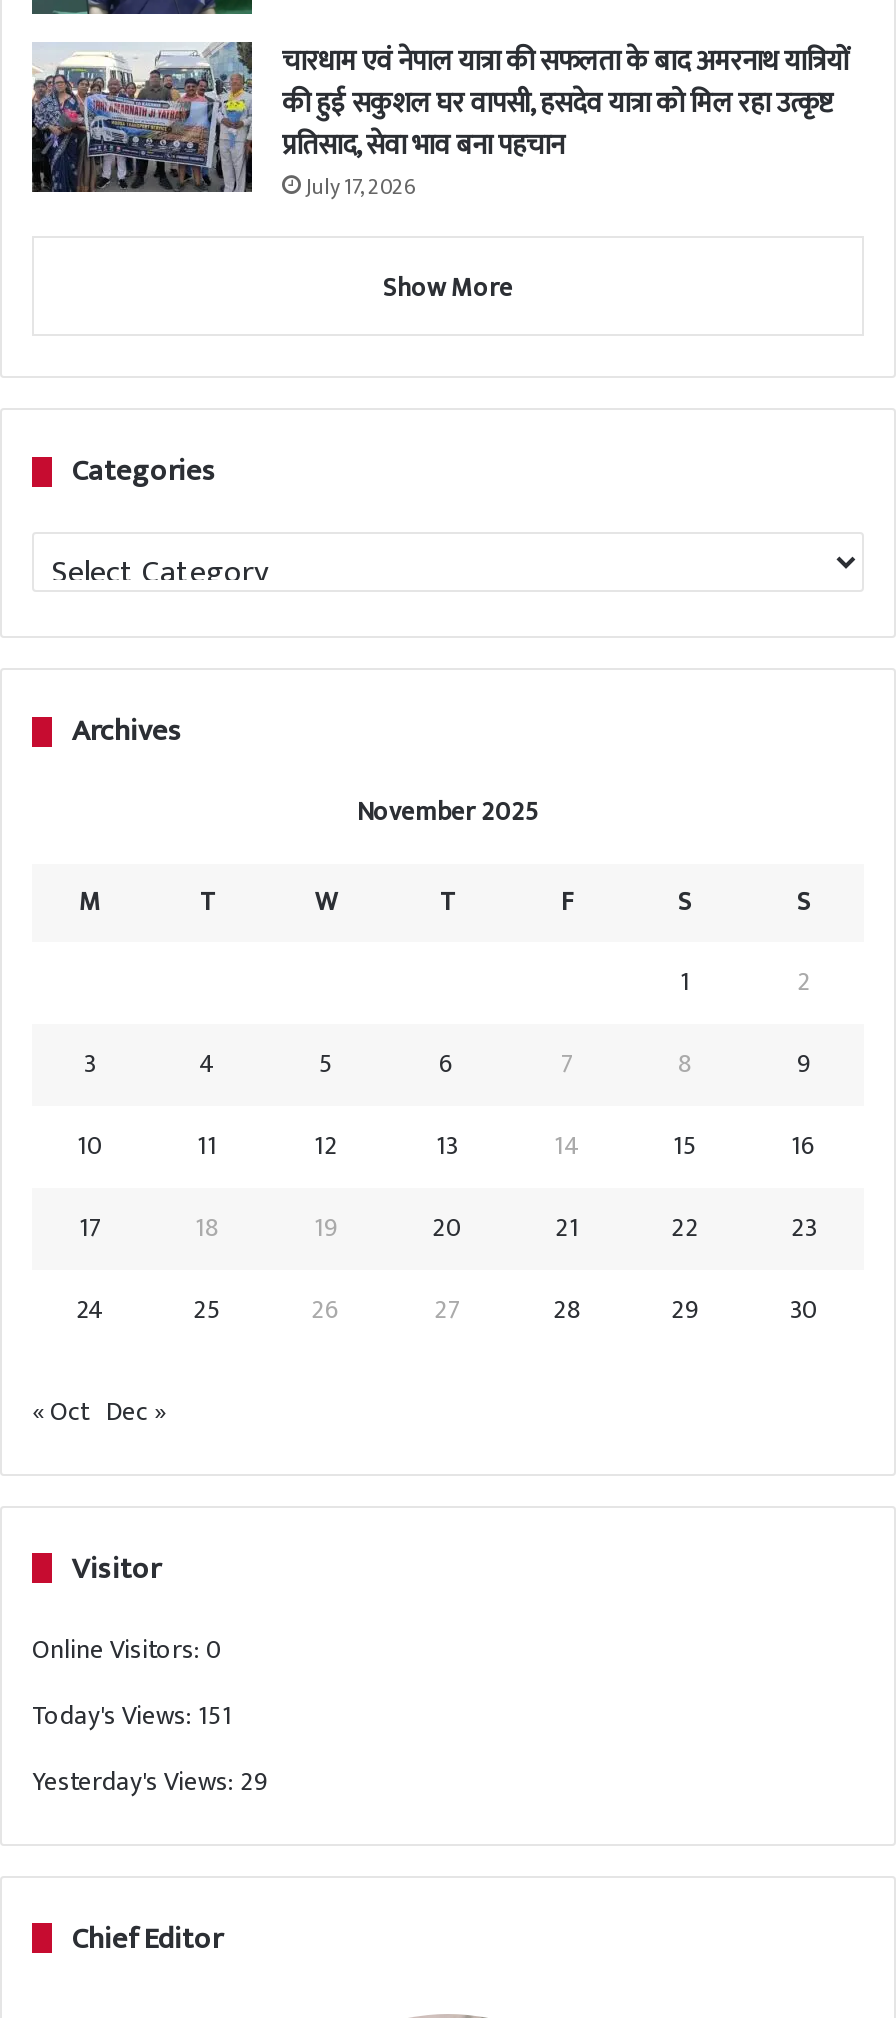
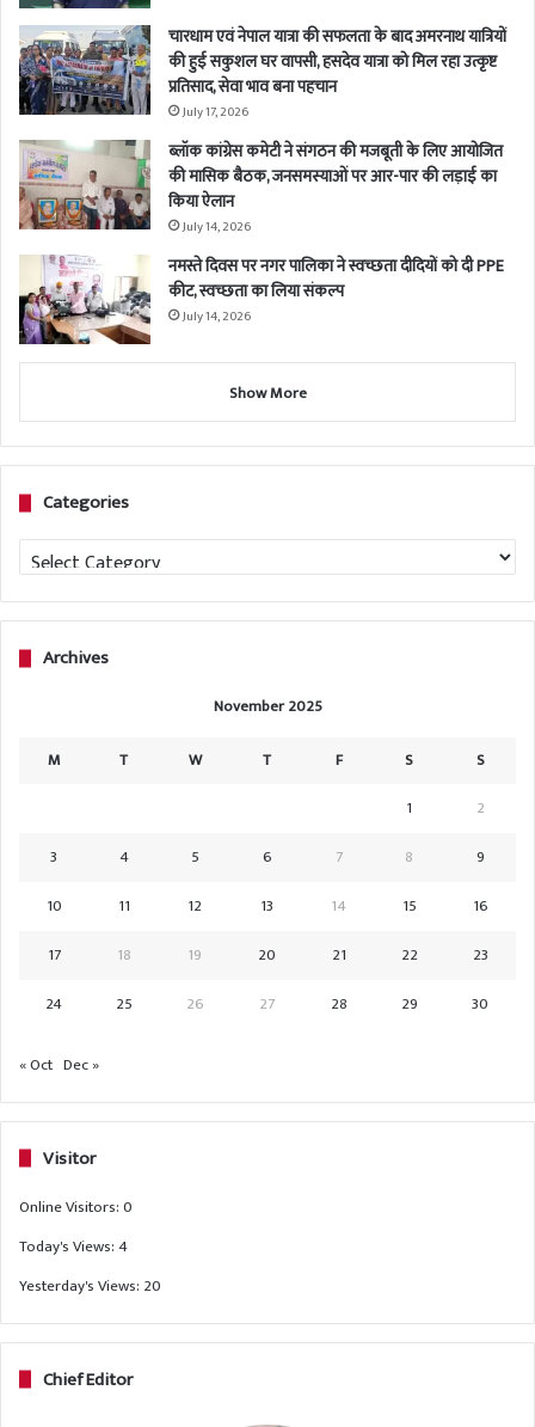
+ [image]
+ ब्लॉक कांग्रेस कमेटी ने संगठन की मजबूती के लिए आयोजित
+ की मासिक बैठक, जनसमस्याओं पर आर-पार की लड़ाई का
+ किया ऐलान
+ July 14, 2026
+ नमस्ते दिवस पर नगर पालिका ने स्वच्छता दीदियों को दी PPE
+ कीट, स्वच्छता का लिया संकल्प
+ July 14, 2026

+ [image]

- Today's Views: 151
+ Today's Views: 4

- Yesterday's Views: 29
+ Yesterday's Views: 20
